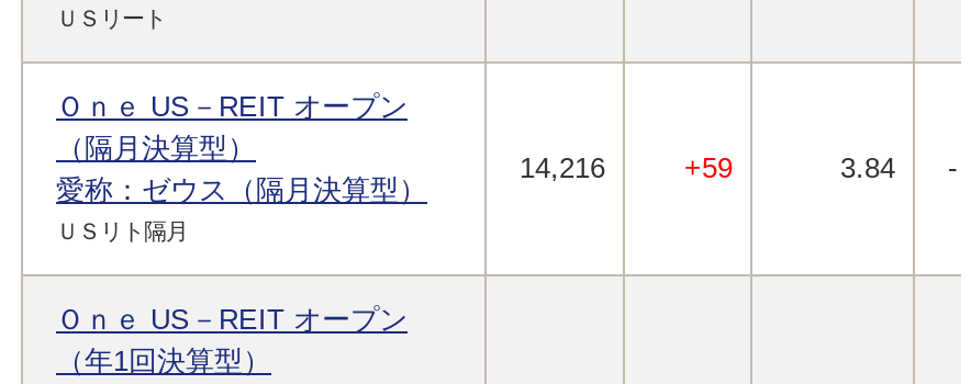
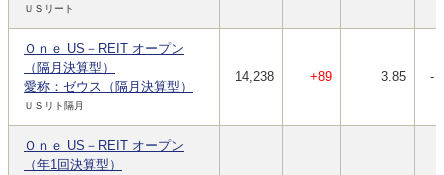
- 14,216
+ 14,238

- +59
+ +89

- 3.84
+ 3.85
